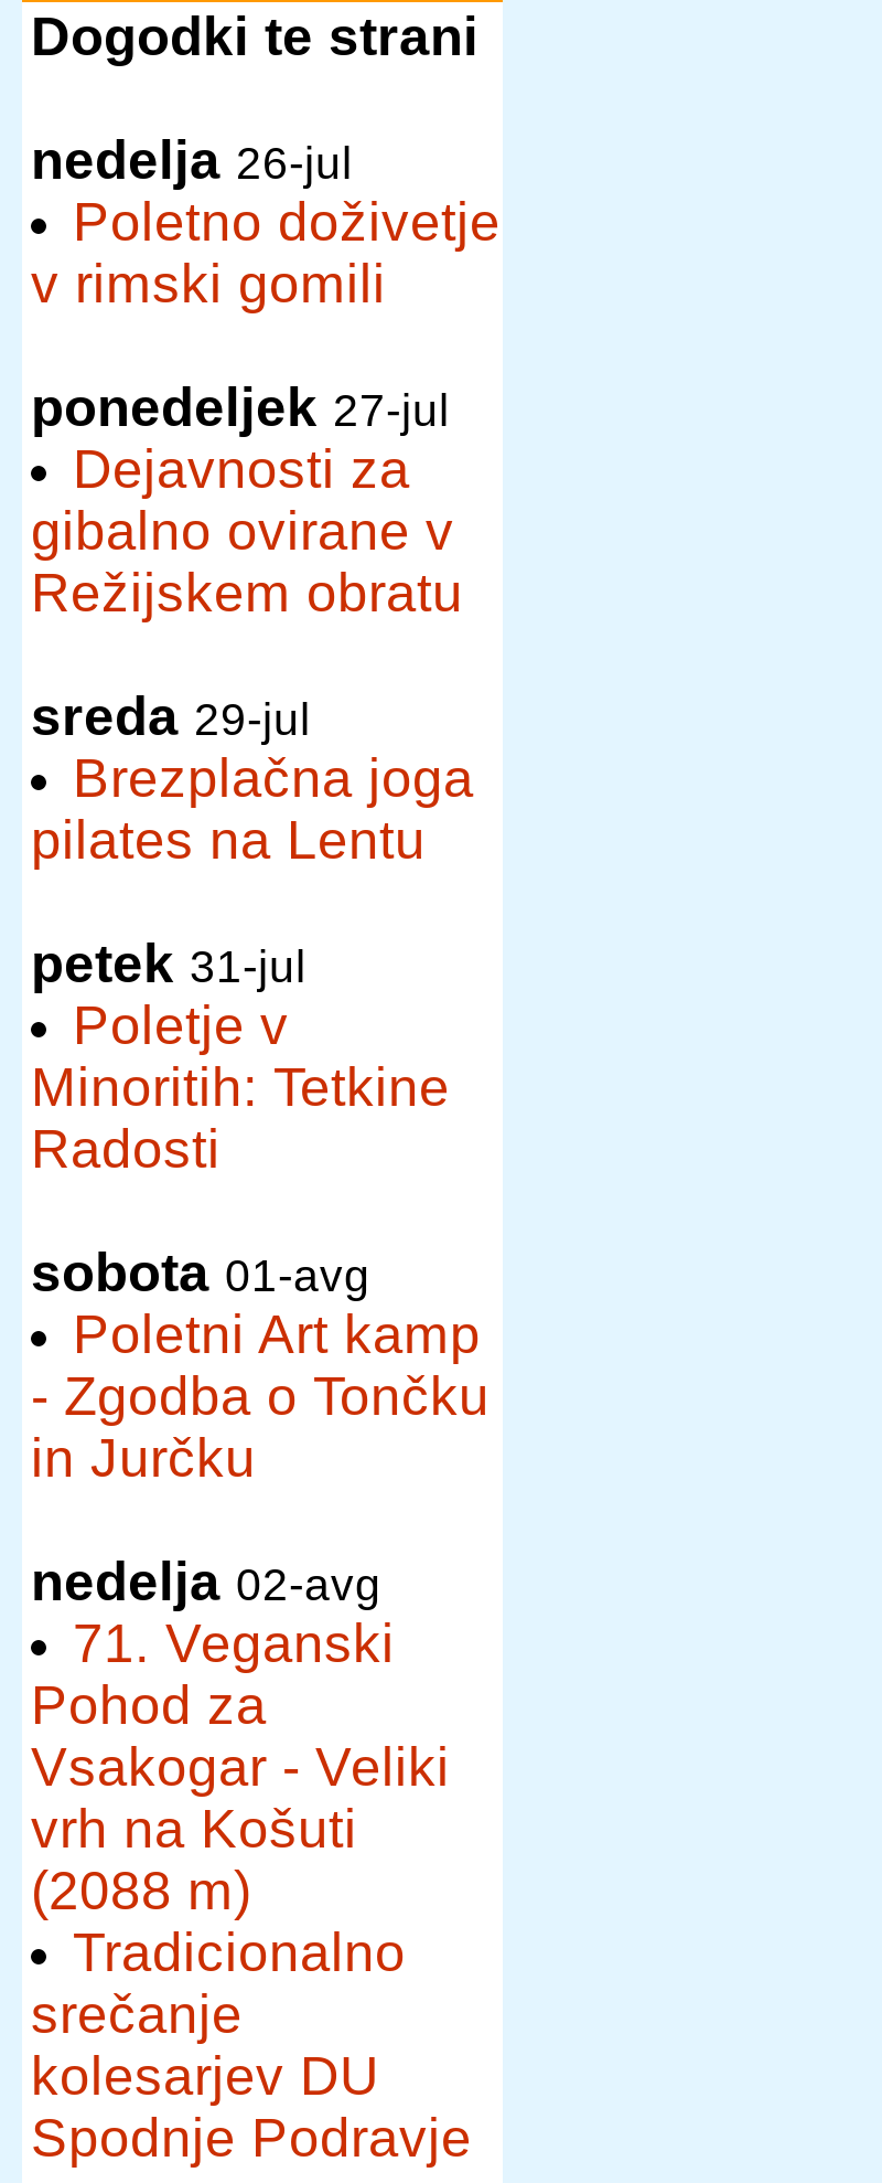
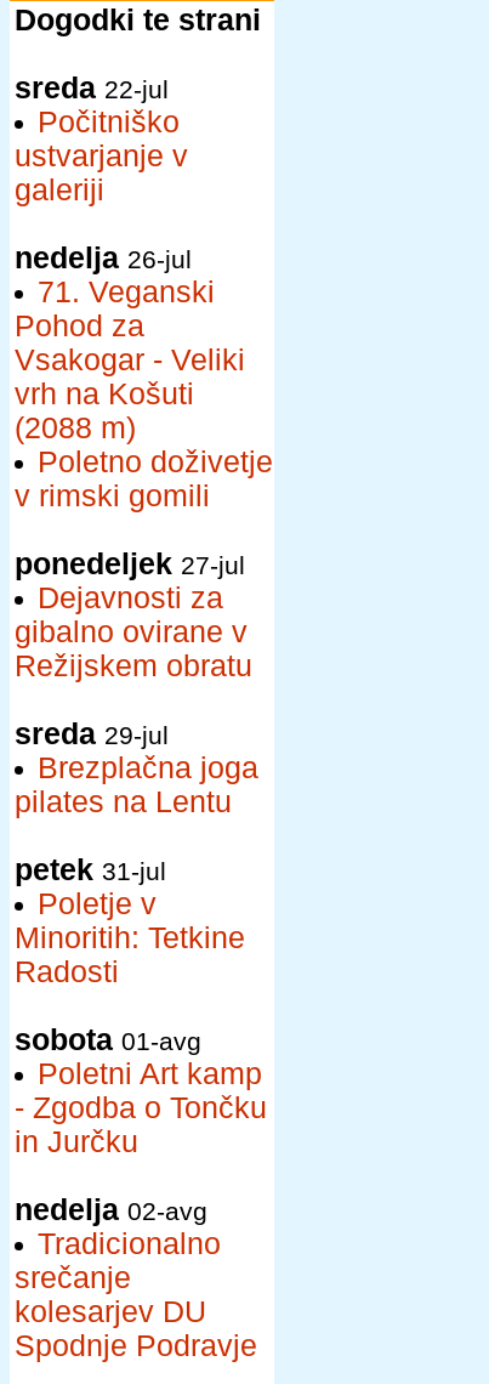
+ sreda 22-jul
+ Počitniško
+ ustvarjanje v
+ galeriji

moved down: Poletno doživetje | v rimski gomili | ponedeljek 27-jul | ... | in Jurčku | nedelja 02-avg

moved up: 71. Veganski | Pohod za | Vsakogar - Veliki | vrh na Košuti | (2088 m)
